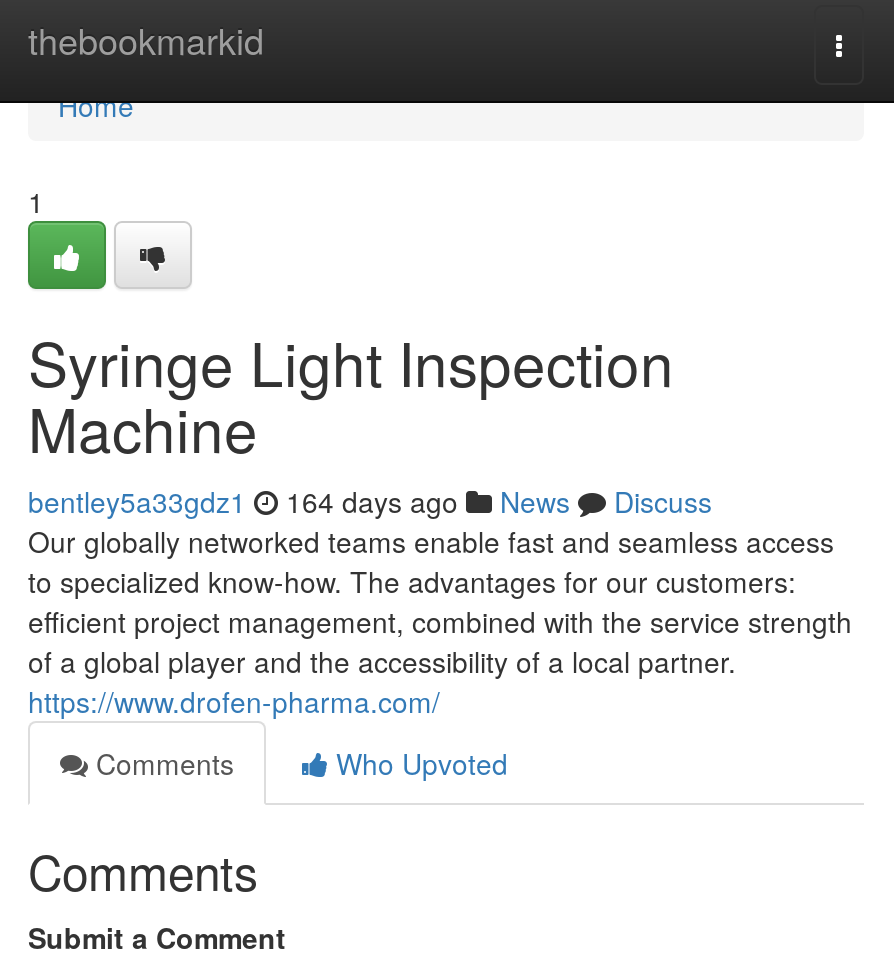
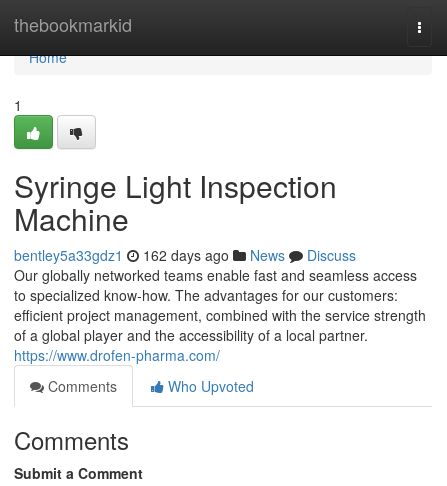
- bentley5a33gdz1 164 days ago News Discuss
+ bentley5a33gdz1 162 days ago News Discuss
